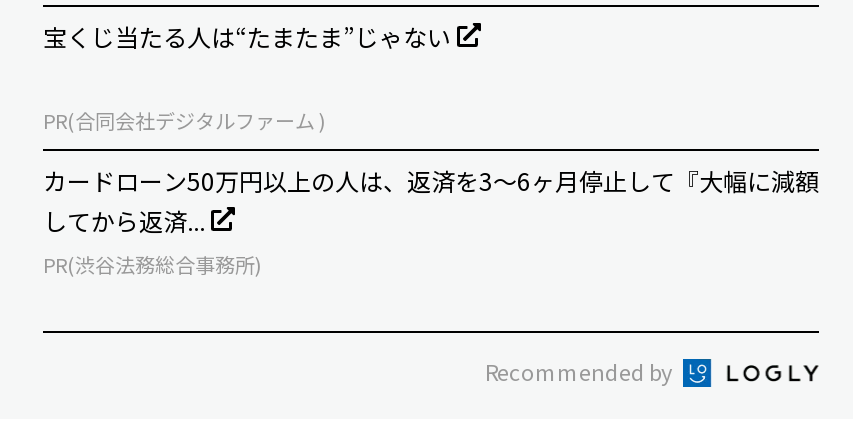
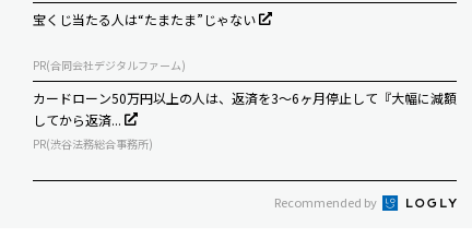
- PR(合同会社デジタルファーム )
+ PR(合同会社デジタルファーム)
